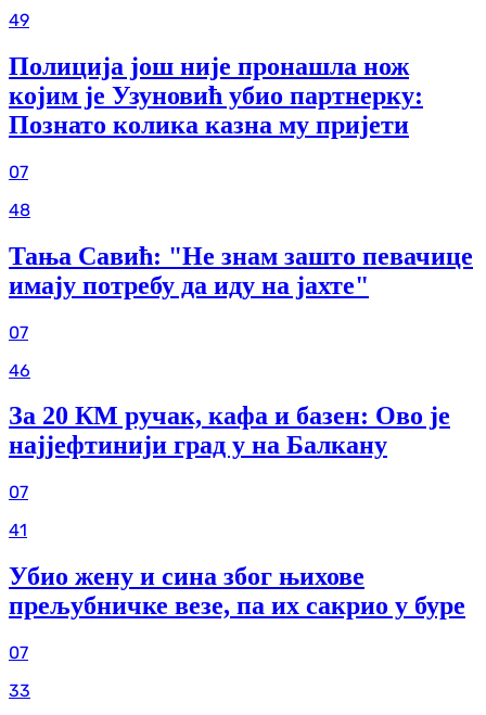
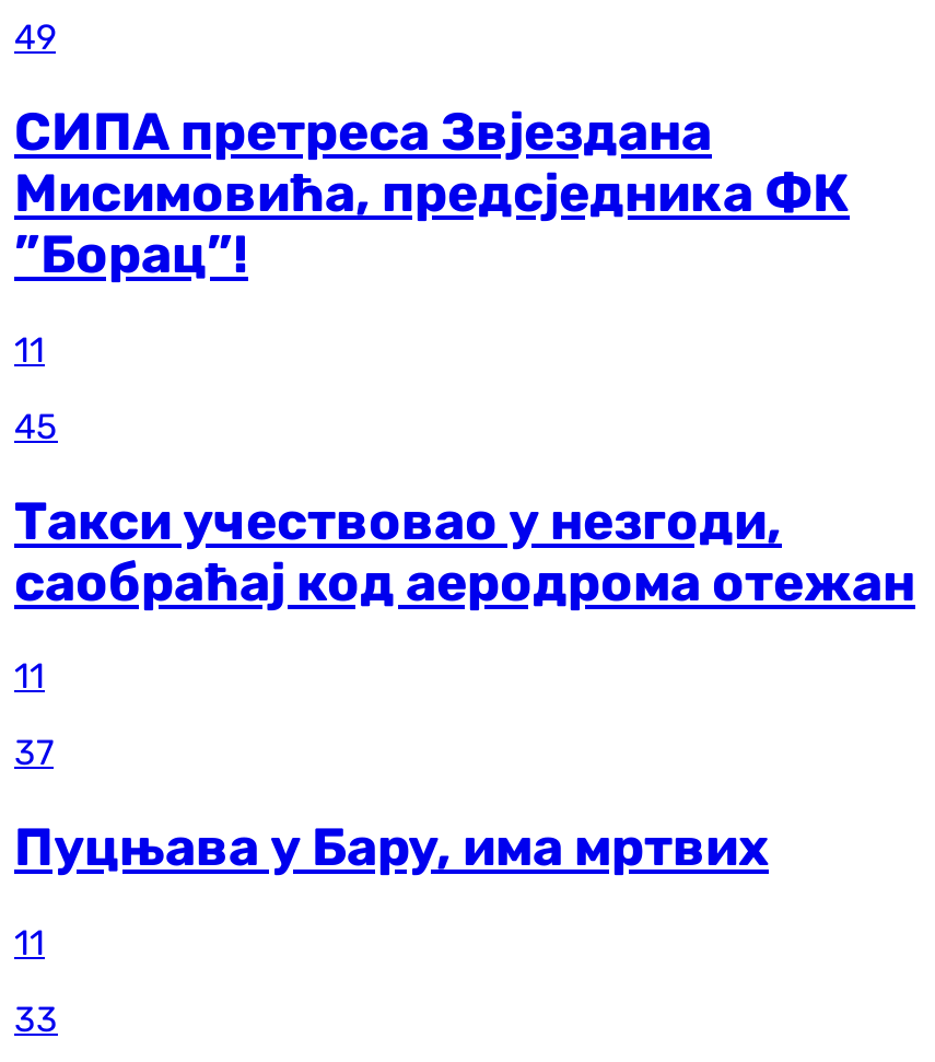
- Полиција још није пронашла нож
- којим је Узуновић убио партнерку:
- Познато колика казна му пријети
- 07
- 48
- Тања Савић: "Не знам зашто певачице
- имају потребу да иду на јахте"
- 07
- 46
- За 20 КМ ручак, кафа и базен: Ово је
- најјефтинији град у на Балкану
- 07
- 41
- Убио жену и сина због њихове
- прељубничке везе, па их сакрио у буре
- 07
+ СИПА претреса Звјездана
+ Мисимовића, предсједника ФК
+ ”Борац”!
+ 11
+ 45
+ Такси учествовао у незгоди,
+ саобраћај код аеродрома отежан
+ 11
+ 37
+ Пуцњава у Бару, има мртвих
+ 11
